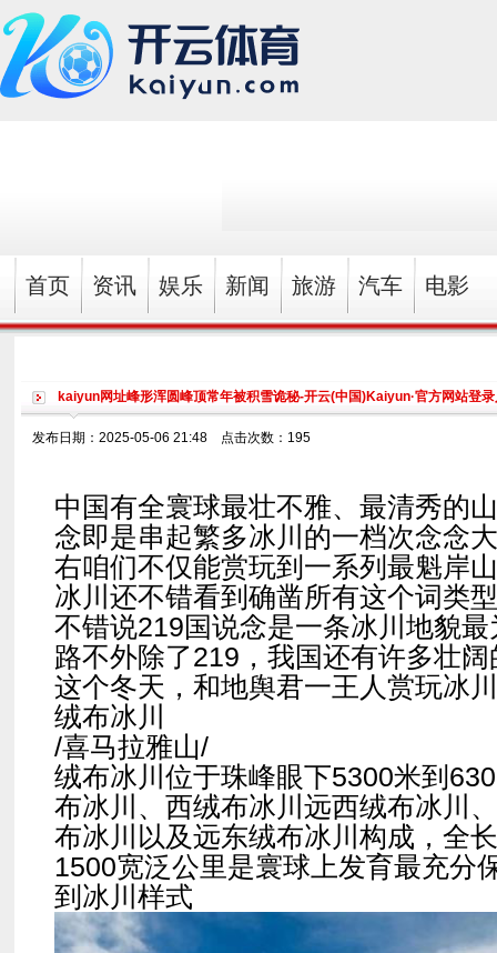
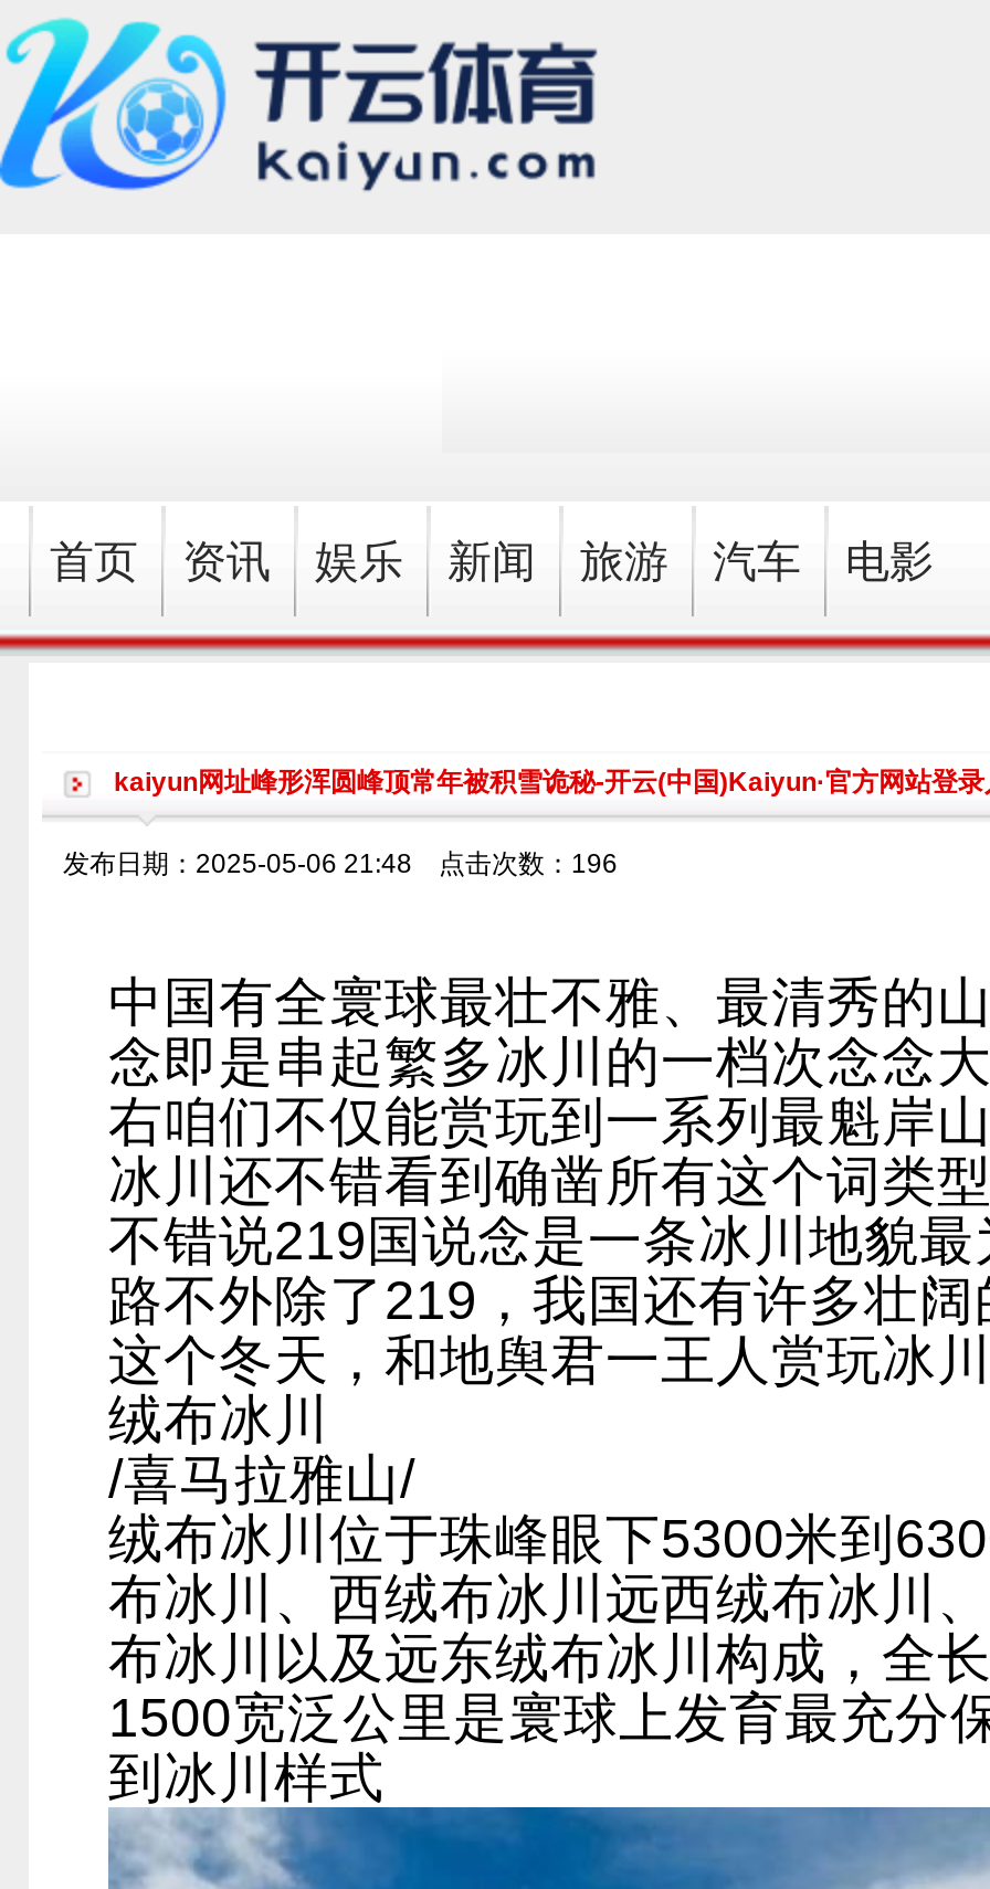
- 发布日期：2025-05-06 21:48 点击次数：195
+ 发布日期：2025-05-06 21:48 点击次数：196
